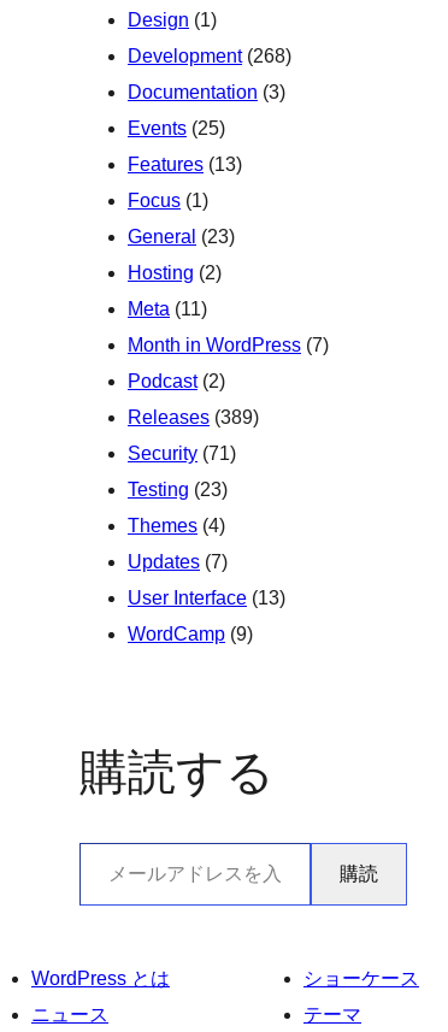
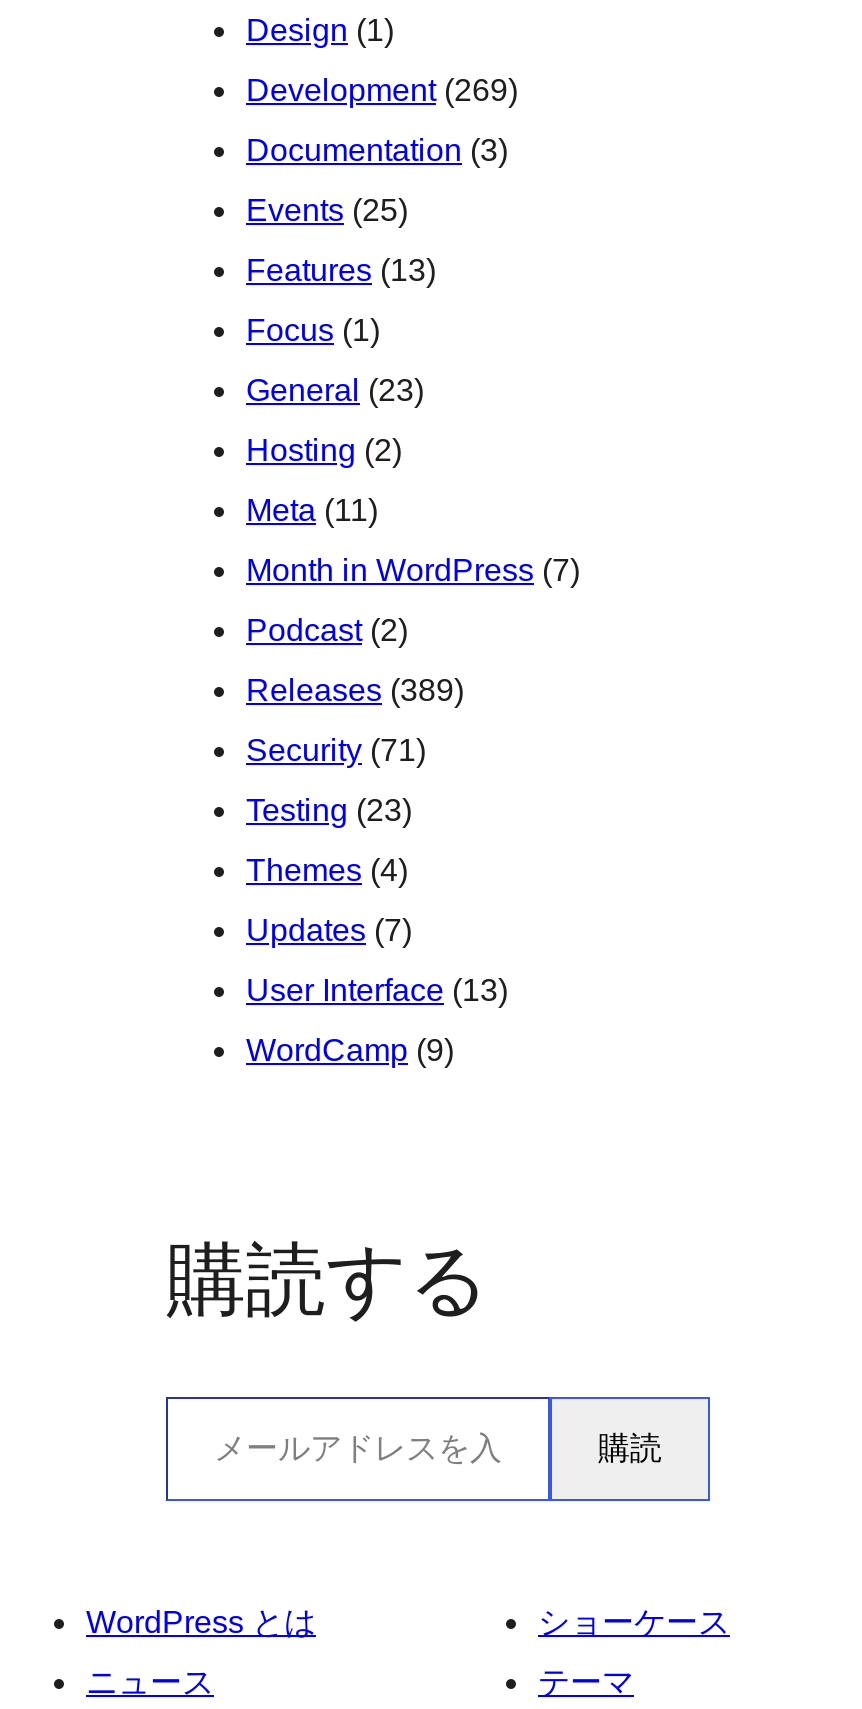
- Development (268)
+ Development (269)
